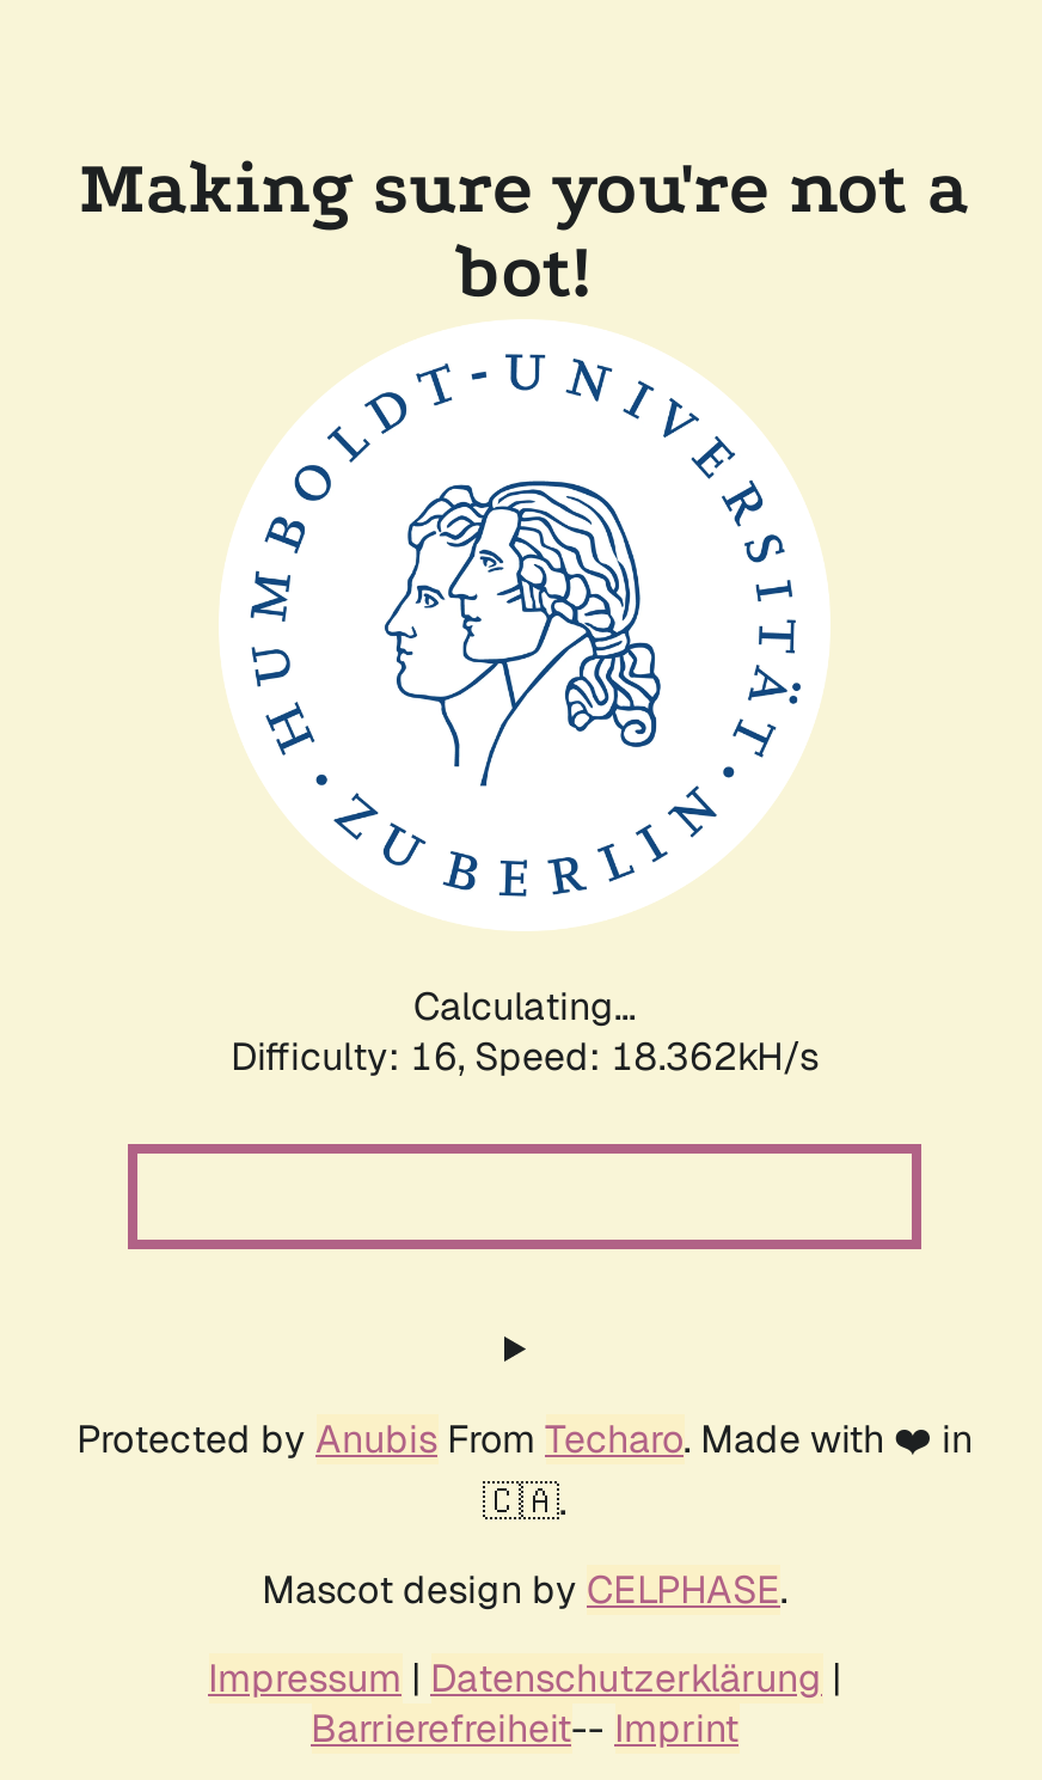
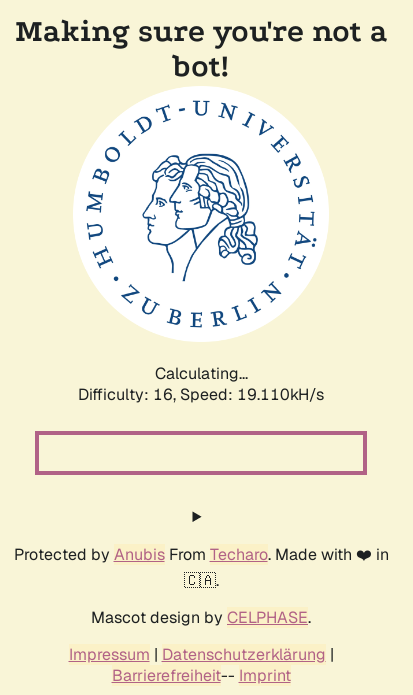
- Difficulty: 16, Speed: 18.362kH/s
+ Difficulty: 16, Speed: 19.110kH/s
